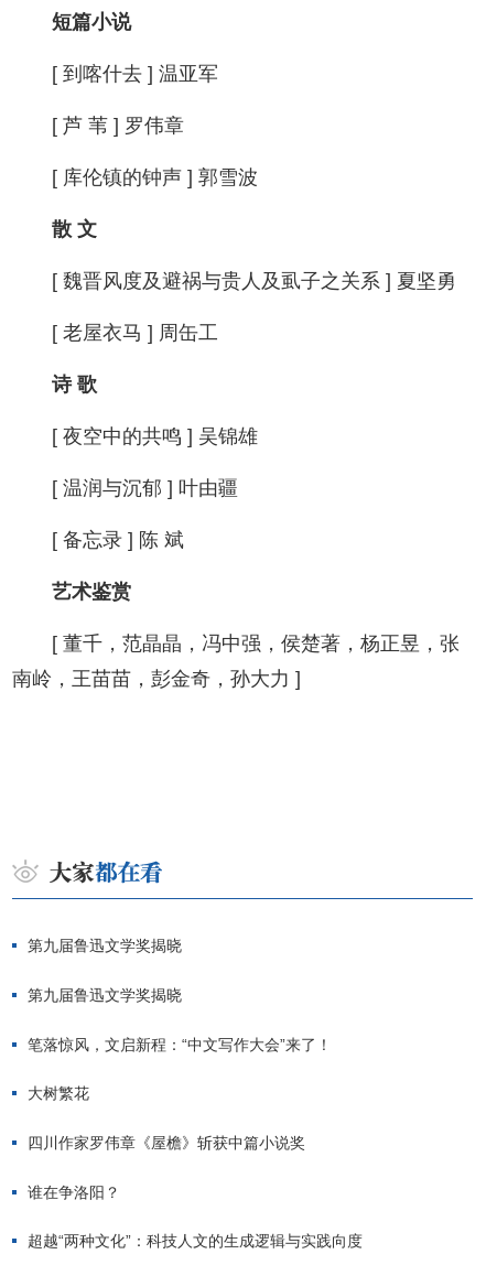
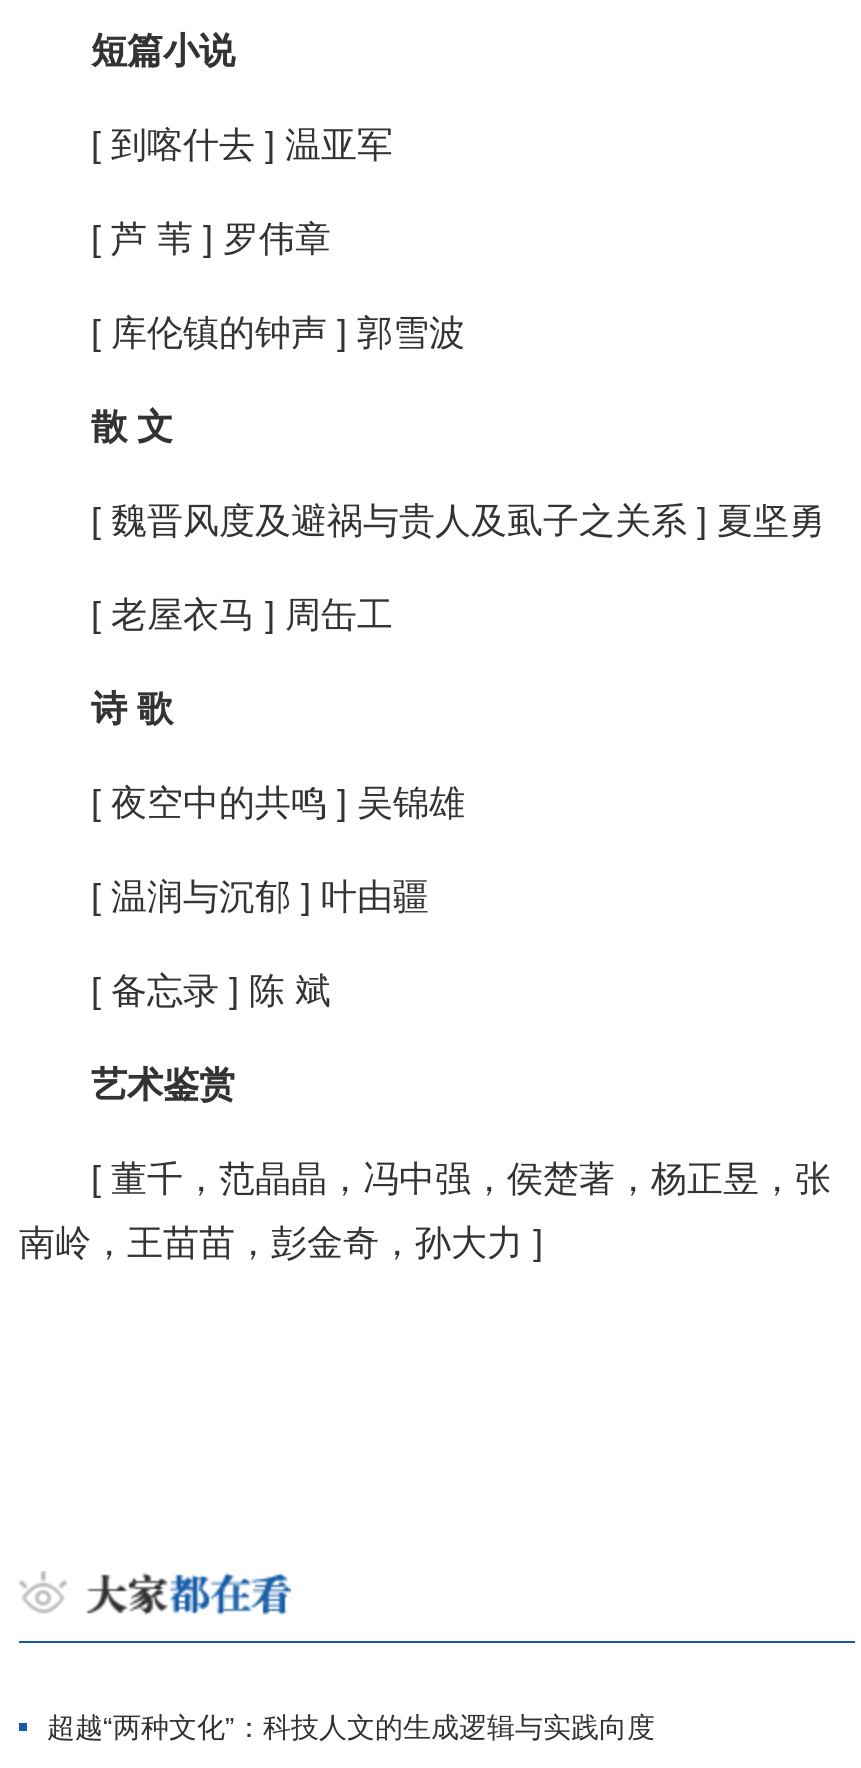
- 第九届鲁迅文学奖揭晓
- 第九届鲁迅文学奖揭晓
- 笔落惊风，文启新程：“中文写作大会”来了！
- 大树繁花
- 四川作家罗伟章《屋檐》斩获中篇小说奖
- 谁在争洛阳？
